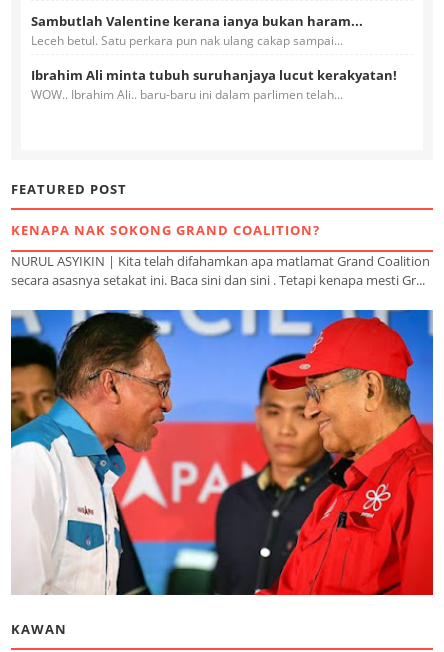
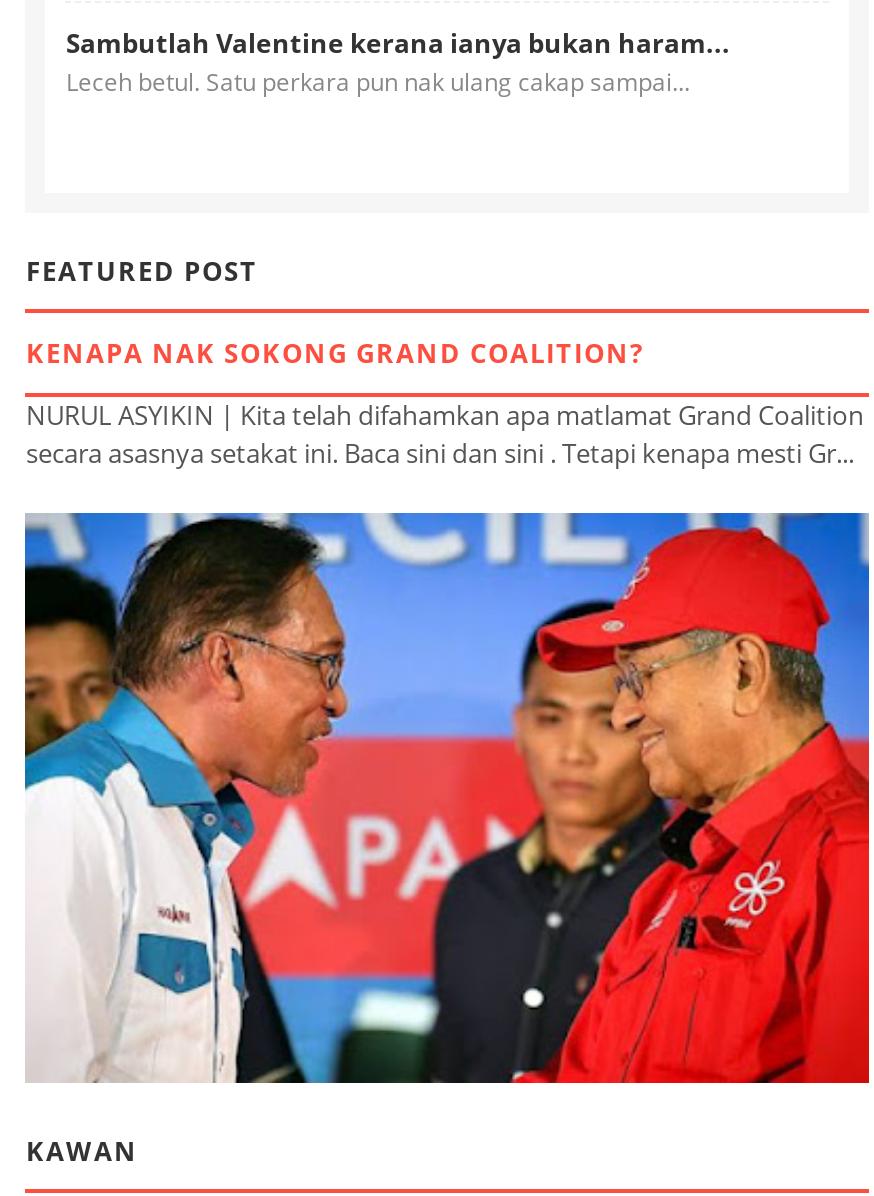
- Ibrahim Ali minta tubuh suruhanjaya lucut kerakyatan!
- WOW.. Ibrahim Ali.. baru-baru ini dalam parlimen telah...
